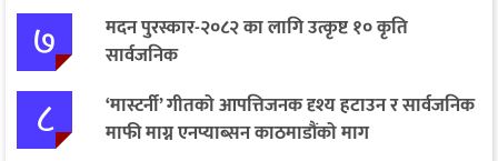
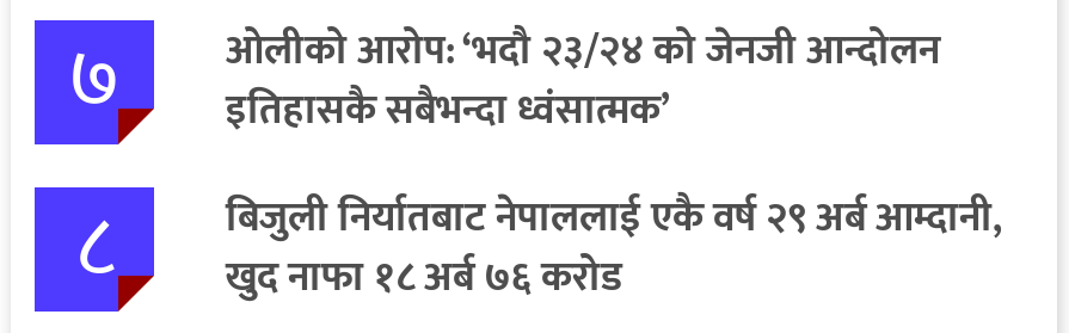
- मदन पुरस्कार-२०८२ का लागि उत्कृष्ट १० कृति
- सार्वजनिक
+ ओलीको आरोप: ‘भदौ २३/२४ को जेनजी आन्दोलन
+ इतिहासकै सबैभन्दा ध्वंसात्मक’

- ‘मास्टर्नी’ गीतको आपत्तिजनक दृश्य हटाउन र सार्वजनिक
- माफी माग्न एनप्याब्सन काठमाडौंको माग
+ बिजुली निर्यातबाट नेपाललाई एकै वर्ष २९ अर्ब आम्दानी,
+ खुद नाफा १८ अर्ब ७६ करोड
